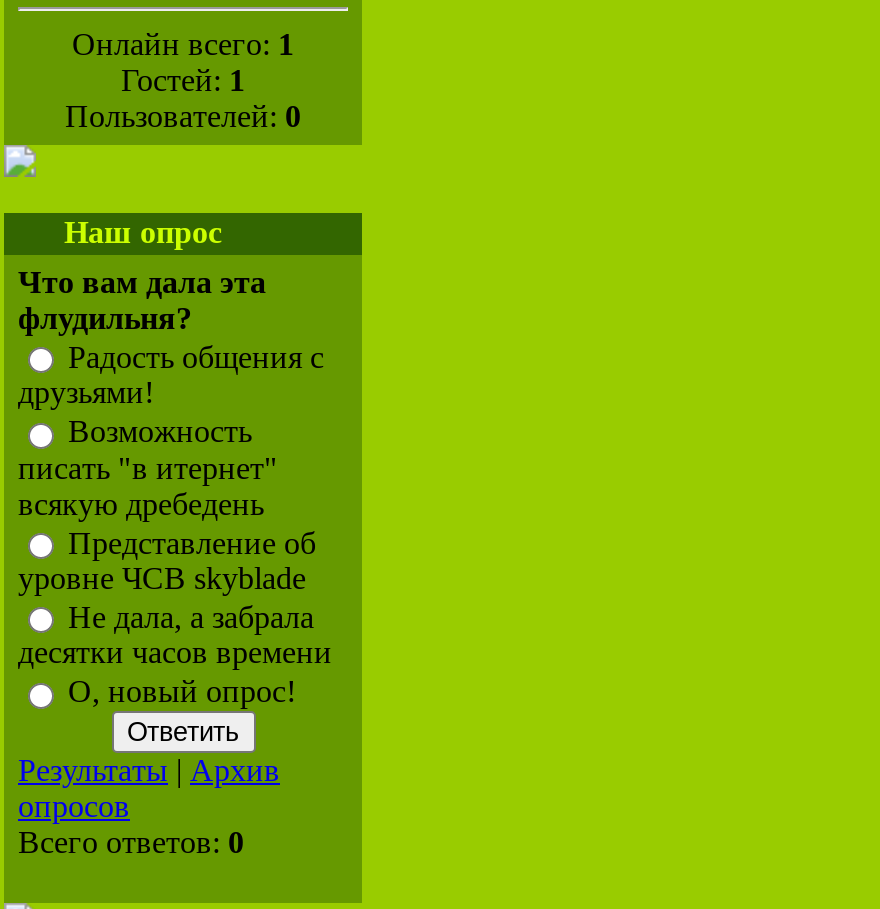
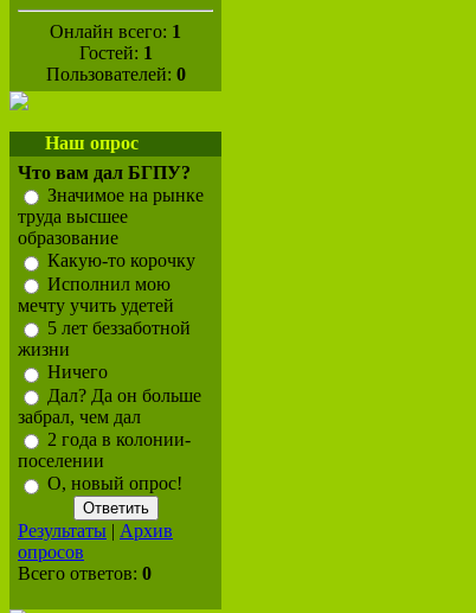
- Что вам дала эта
- флудильня?
- Радость общения с
- друзьями!
- Возможность
- писать "в итернет"
- всякую дребедень
- Представление об
- уровне ЧСВ skyblade
- Не дала, а забрала
- десятки часов времени
+ Что вам дал БГПУ?
+ Значимое на рынке
+ труда высшее
+ образование
+ Какую-то корочку
+ Исполнил мою
+ мечту учить удетей
+ 5 лет беззаботной
+ жизни
+ Ничего
+ Дал? Да он больше
+ забрал, чем дал
+ 2 года в колонии-
+ поселении
